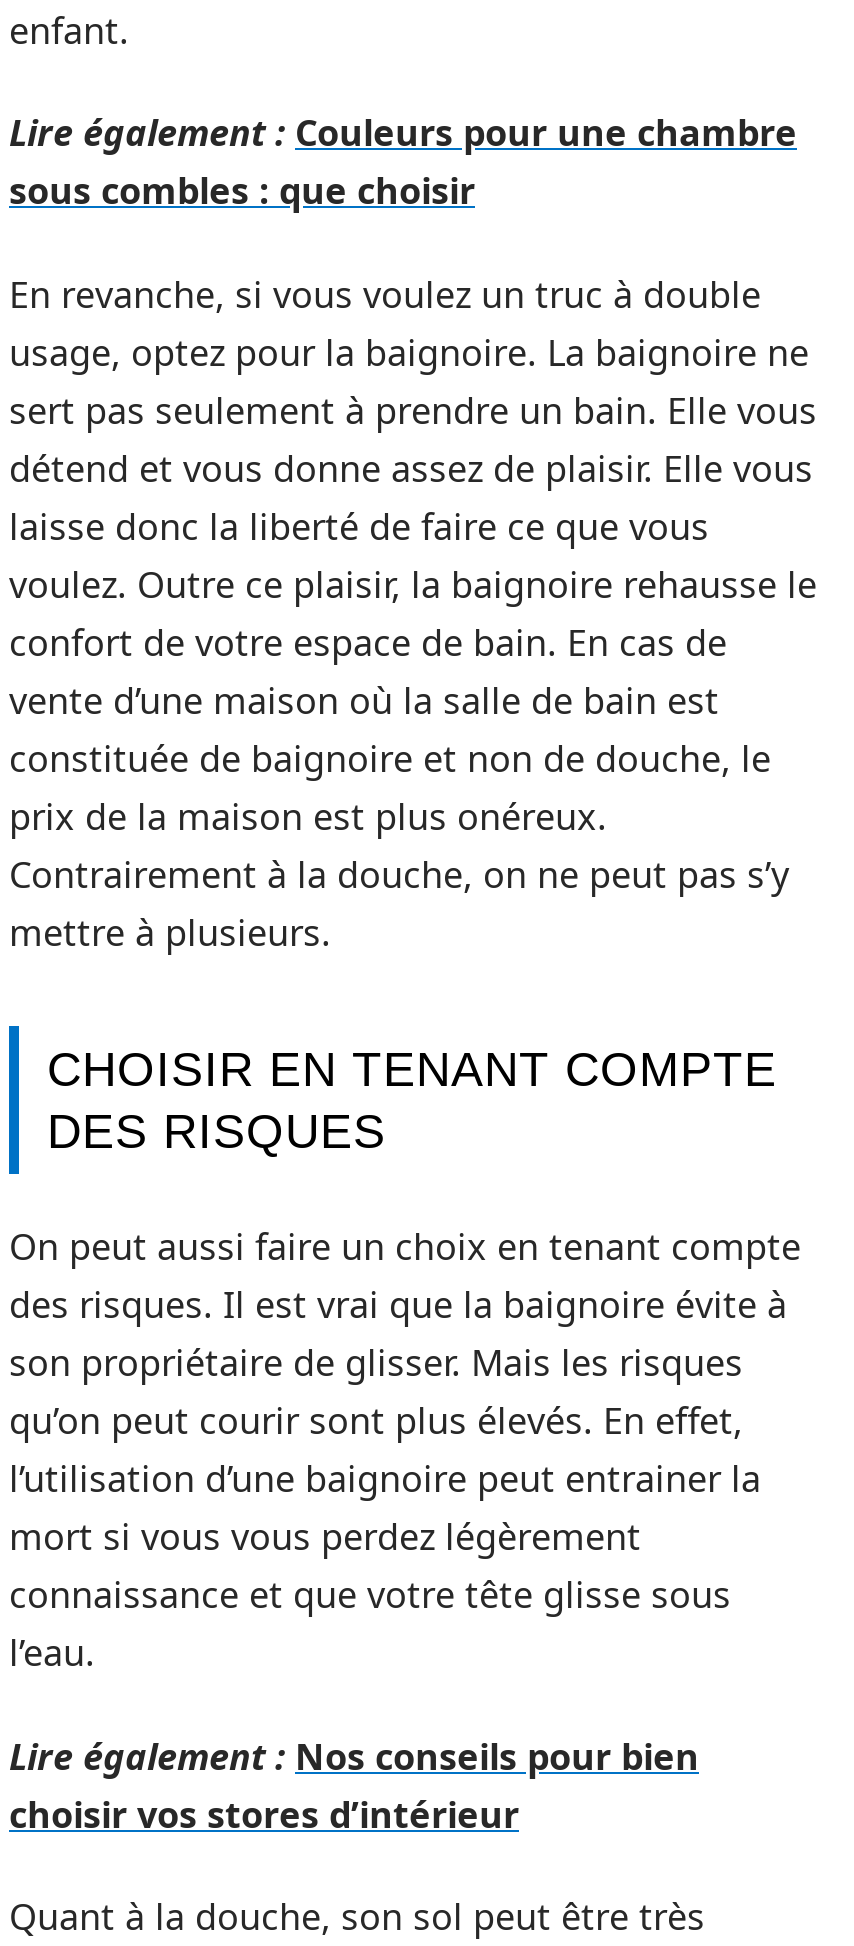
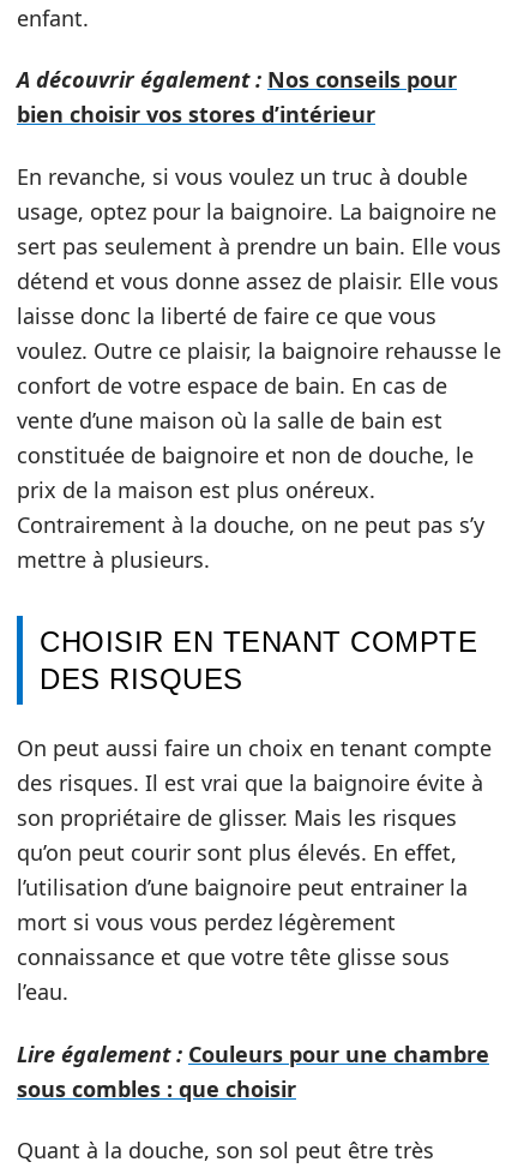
+ A découvrir également : Nos conseils pour
+ bien choisir vos stores d’intérieur

moved down: Lire également : Couleurs pour une chambre | sous combles : que choisir

- Lire également : Nos conseils pour bien
- choisir vos stores d’intérieur
